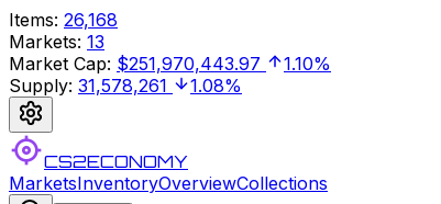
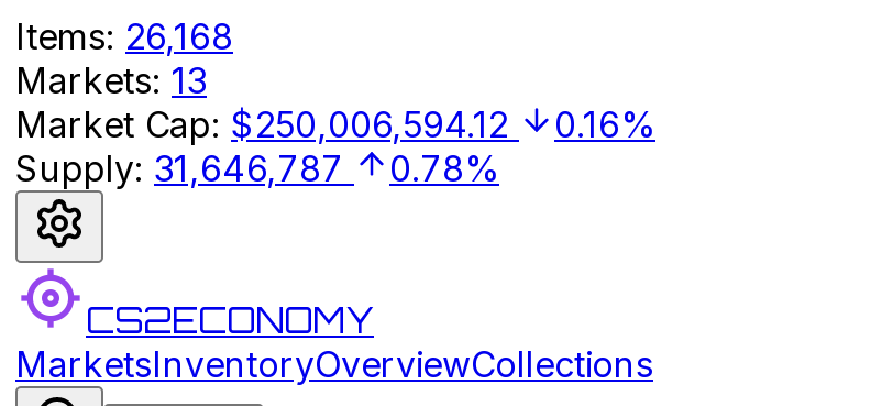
- Market Cap: $251,970,443.97
+ Market Cap: $250,006,594.12

- 1.10%
+ 0.16%

- Supply: 31,578,261
+ Supply: 31,646,787

- 1.08%
+ 0.78%
